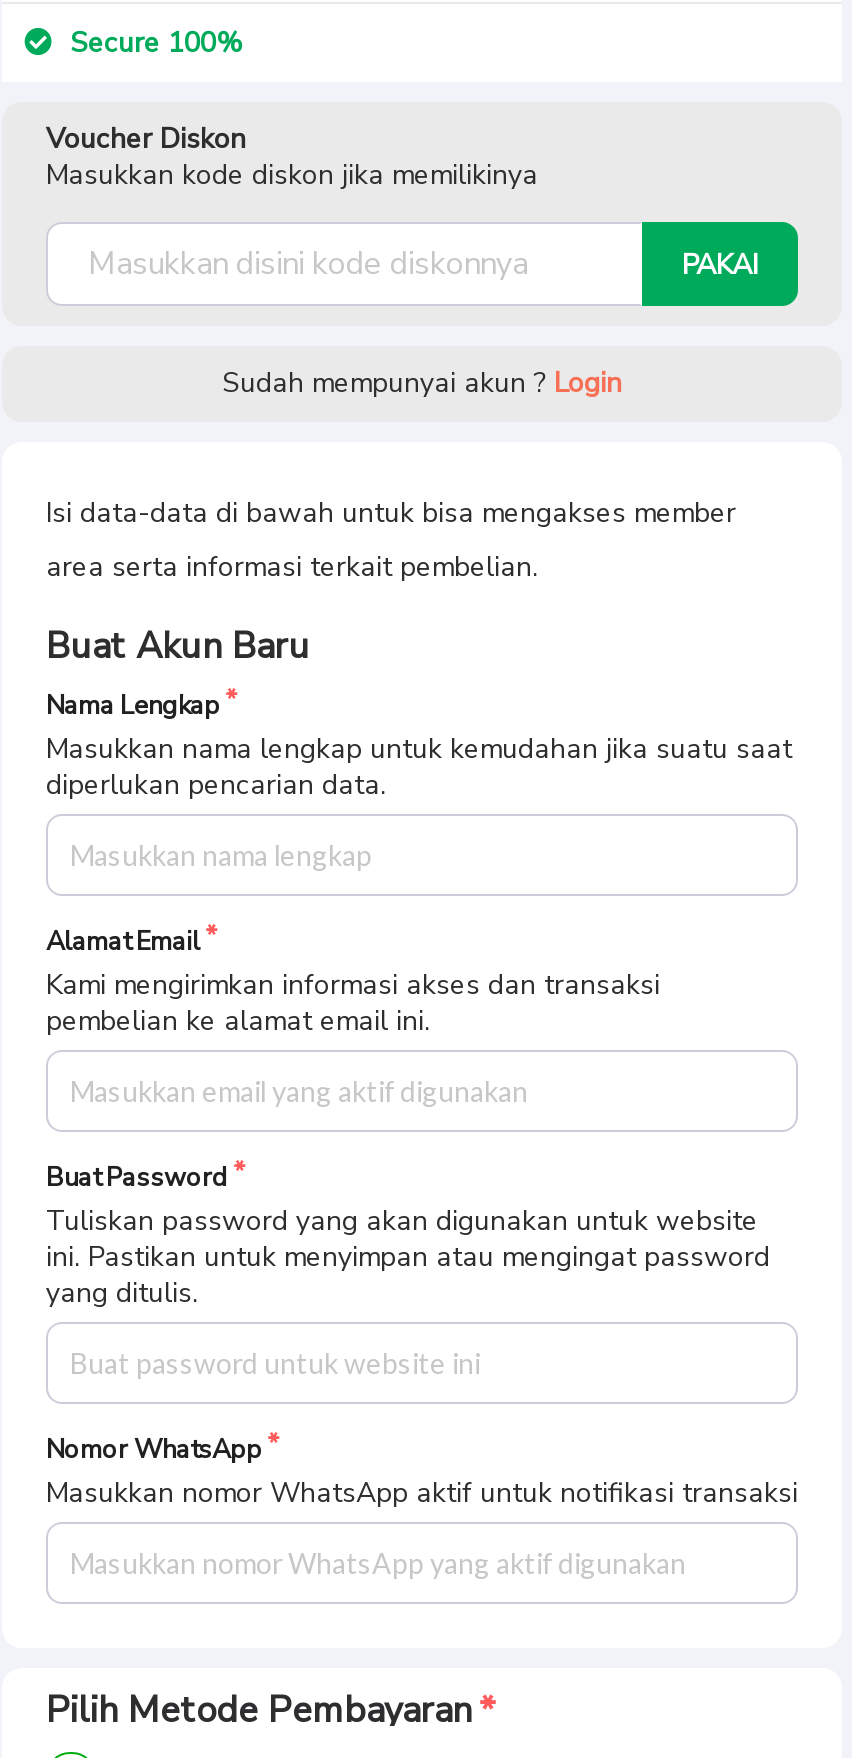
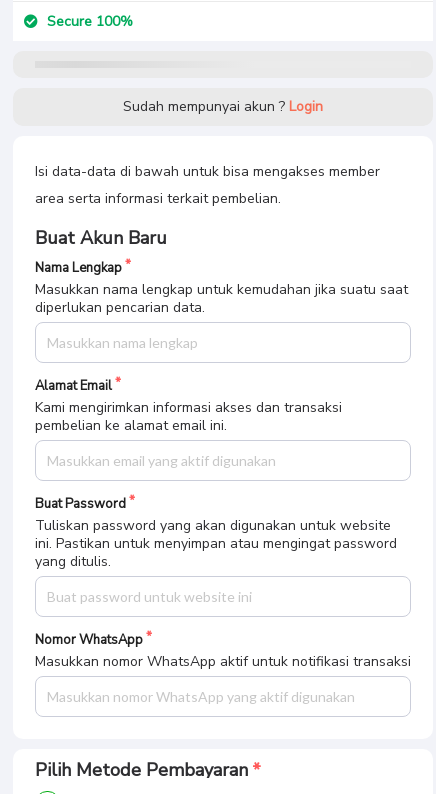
- Voucher Diskon
- Masukkan kode diskon jika memilikinya
- PAKAI
